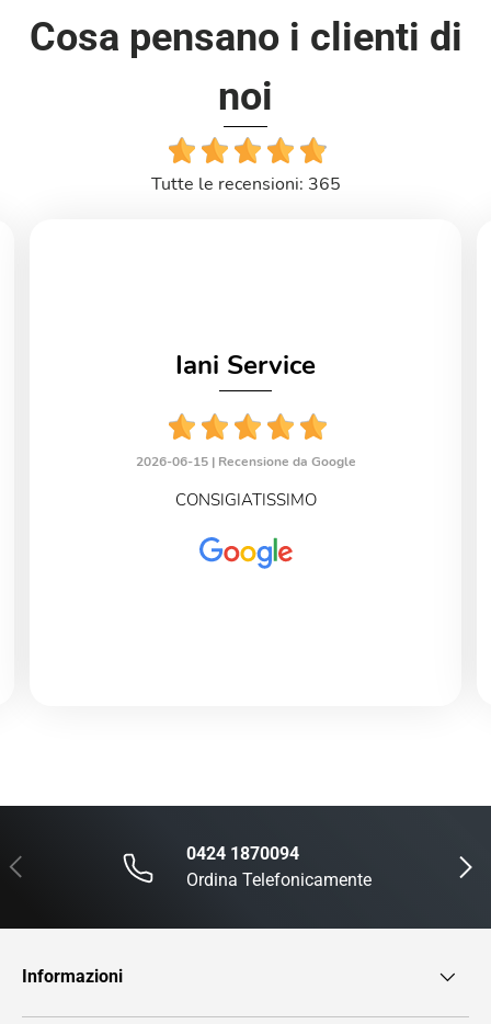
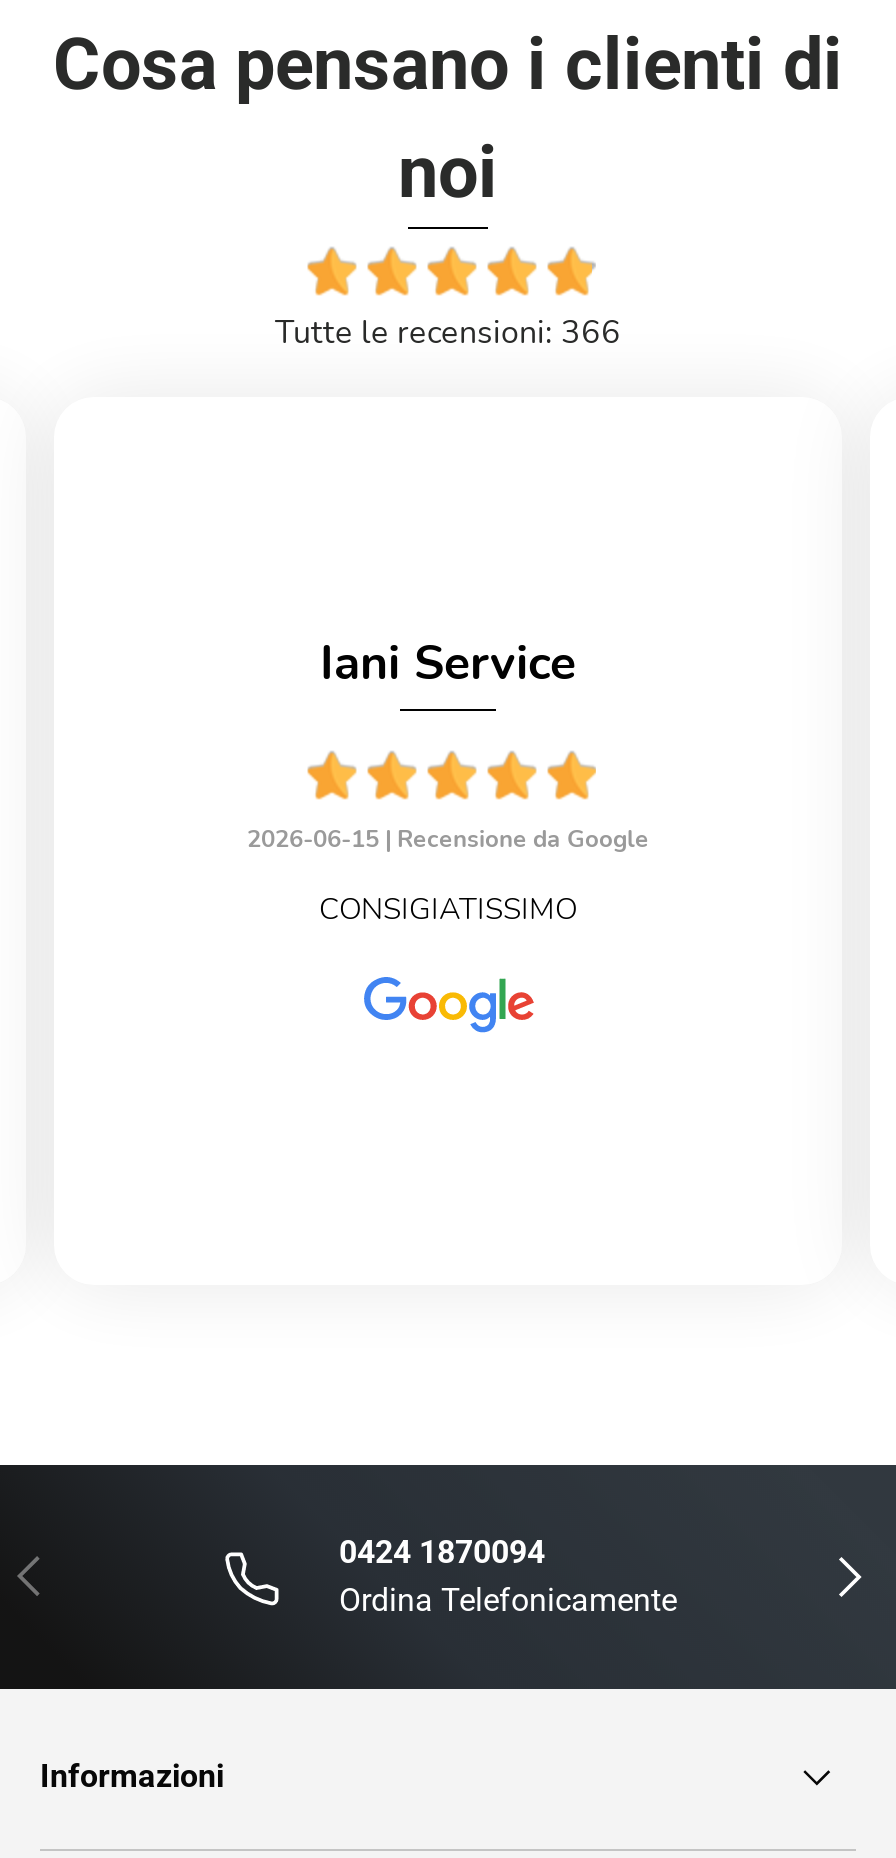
- Tutte le recensioni: 365
+ Tutte le recensioni: 366
